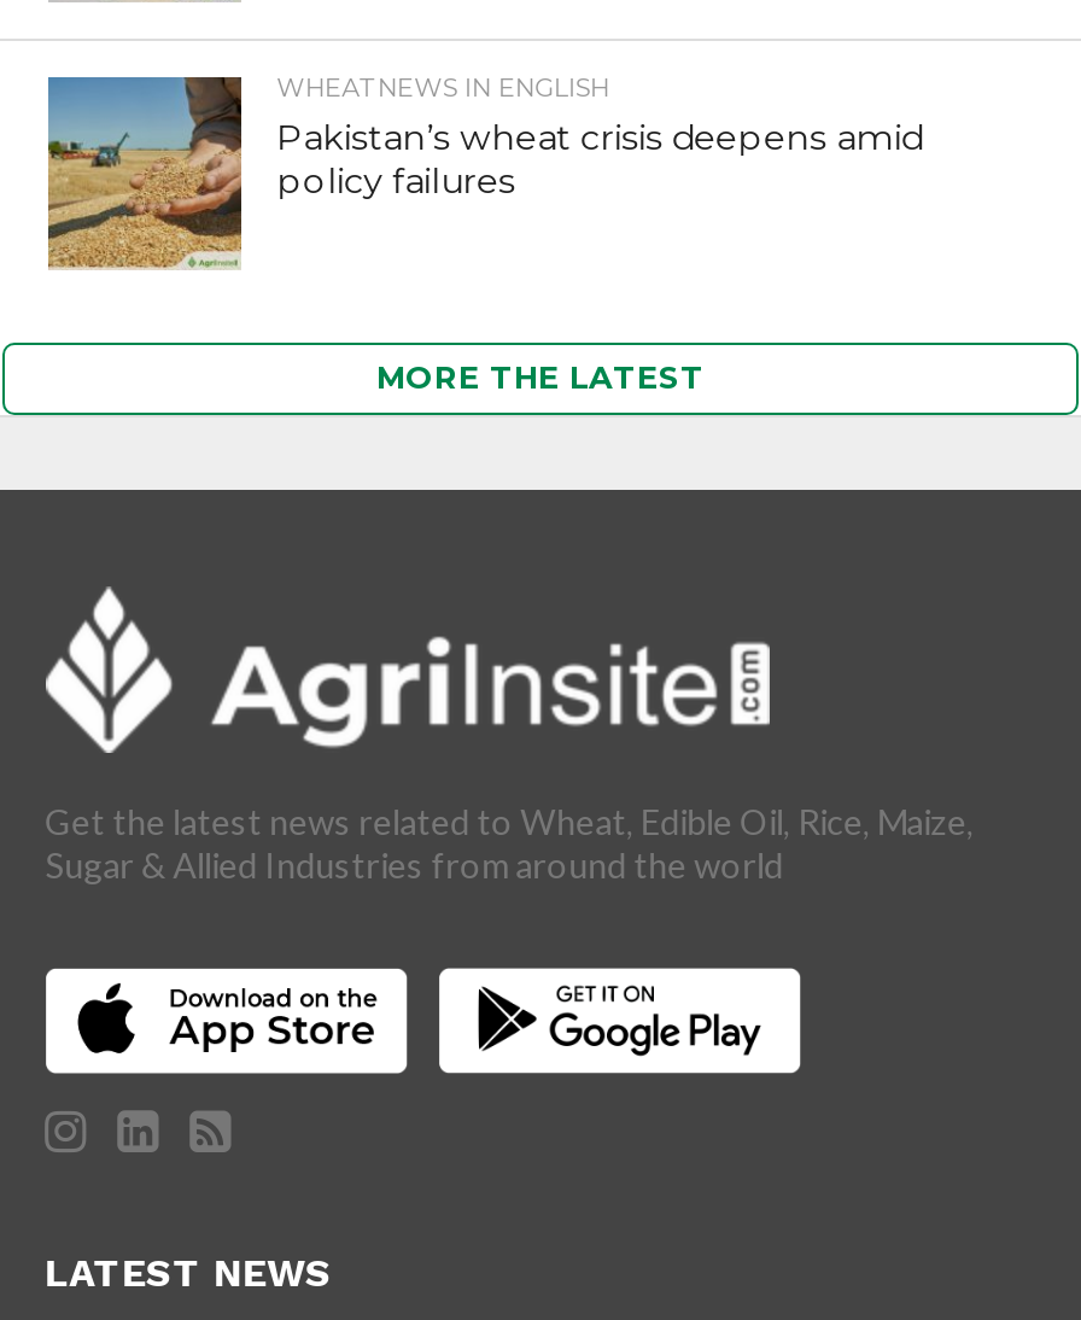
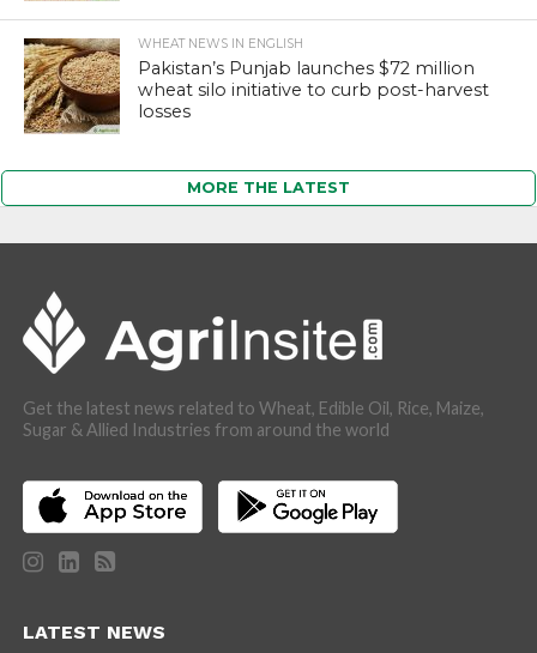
- [image]
- Pakistan’s wheat crisis deepens amid
- policy failures
+ [image]
+ Pakistan’s Punjab launches $72 million
+ wheat silo initiative to curb post-harvest
+ losses
